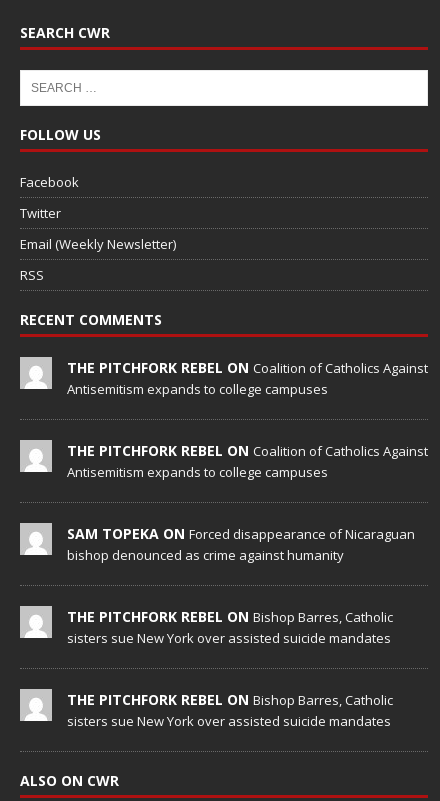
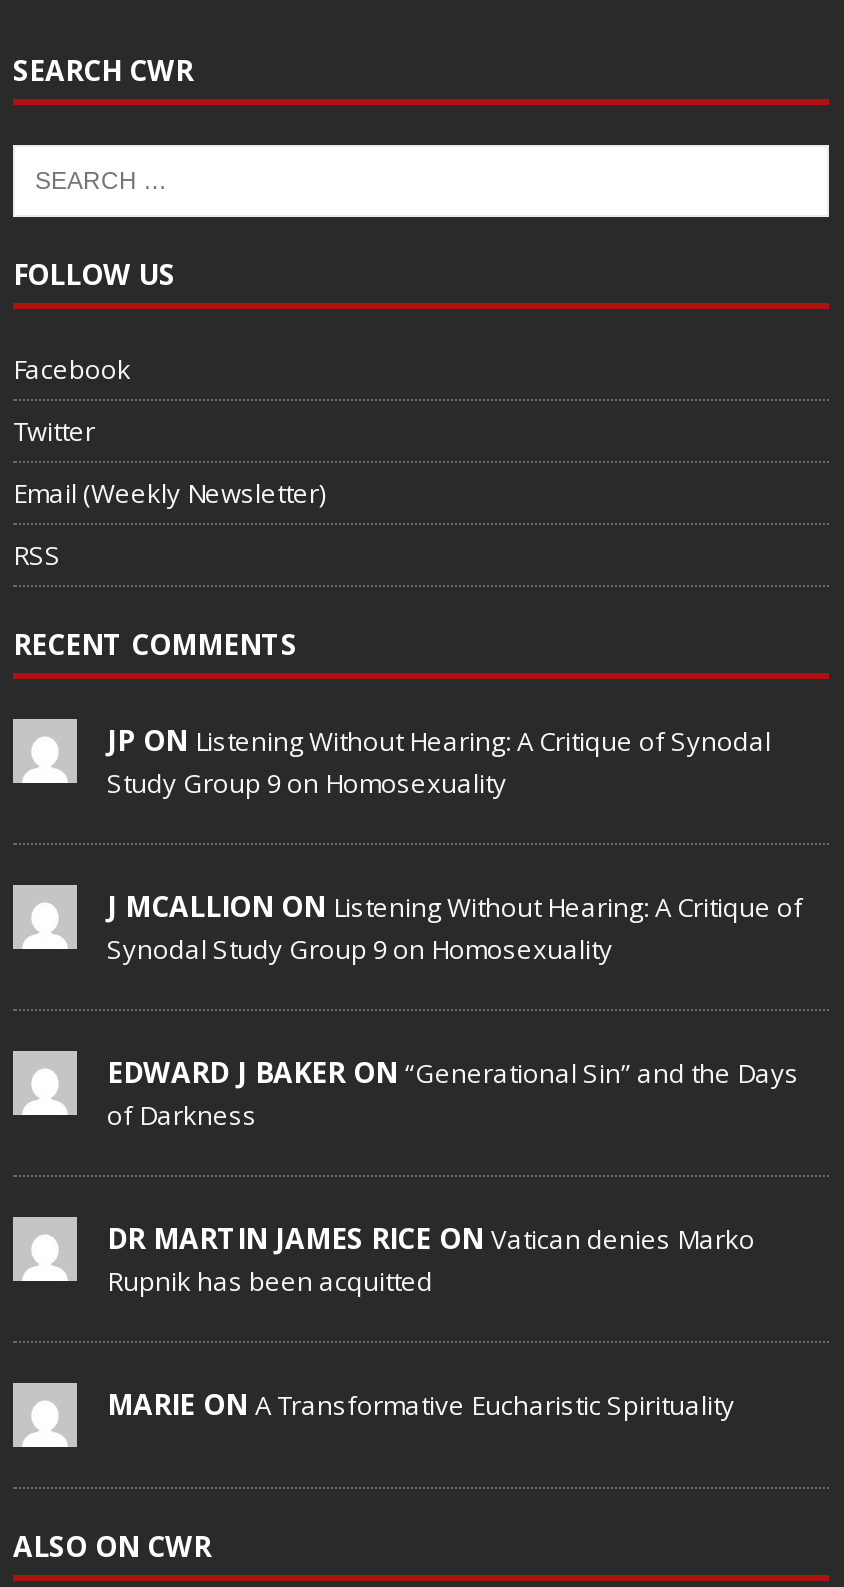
- THE PITCHFORK REBEL ON Coalition of Catholics Against
- Antisemitism expands to college campuses
+ JP ON Listening Without Hearing: A Critique of Synodal
+ Study Group 9 on Homosexuality

- THE PITCHFORK REBEL ON Coalition of Catholics Against
- Antisemitism expands to college campuses
+ J MCALLION ON Listening Without Hearing: A Critique of
+ Synodal Study Group 9 on Homosexuality

- SAM TOPEKA ON Forced disappearance of Nicaraguan
- bishop denounced as crime against humanity
+ EDWARD J BAKER ON “Generational Sin” and the Days
+ of Darkness

- THE PITCHFORK REBEL ON Bishop Barres, Catholic
- sisters sue New York over assisted suicide mandates
+ DR MARTIN JAMES RICE ON Vatican denies Marko
+ Rupnik has been acquitted

- THE PITCHFORK REBEL ON Bishop Barres, Catholic
- sisters sue New York over assisted suicide mandates
+ MARIE ON A Transformative Eucharistic Spirituality
